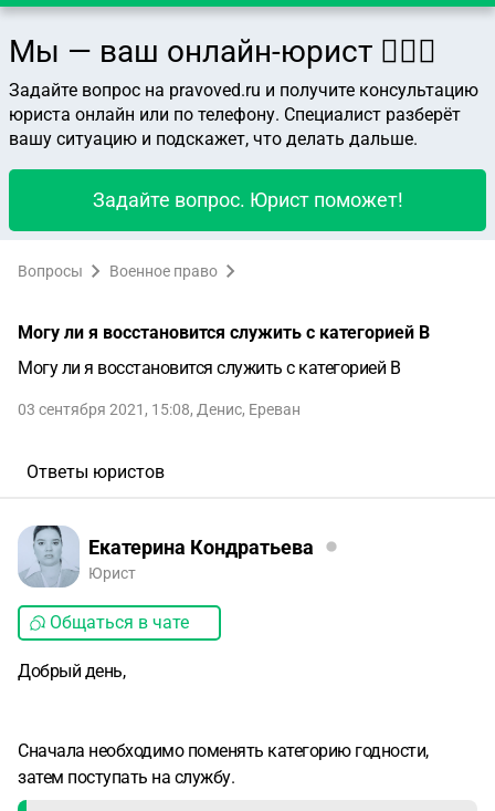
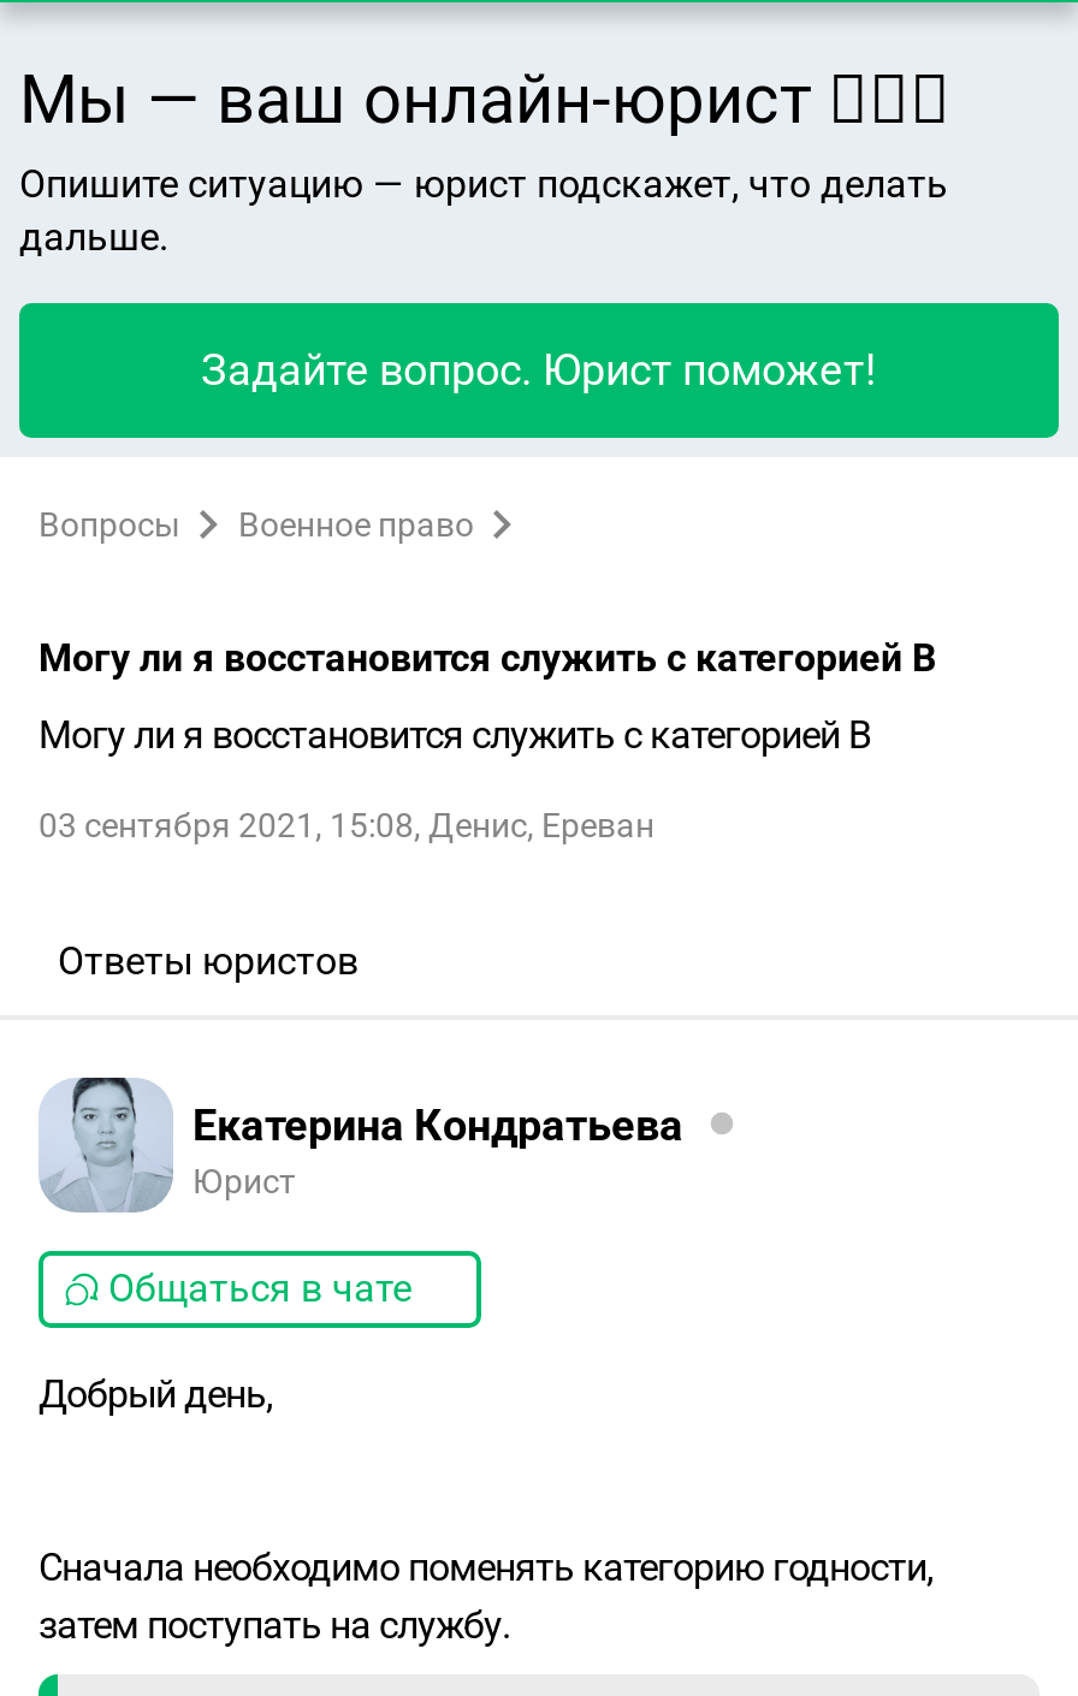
- Задайте вопрос на pravoved.ru и получите консультацию
- юриста онлайн или по телефону. Специалист разберёт
- вашу ситуацию и подскажет, что делать дальше.
+ Опишите ситуацию — юрист подскажет, что делать
+ дальше.
